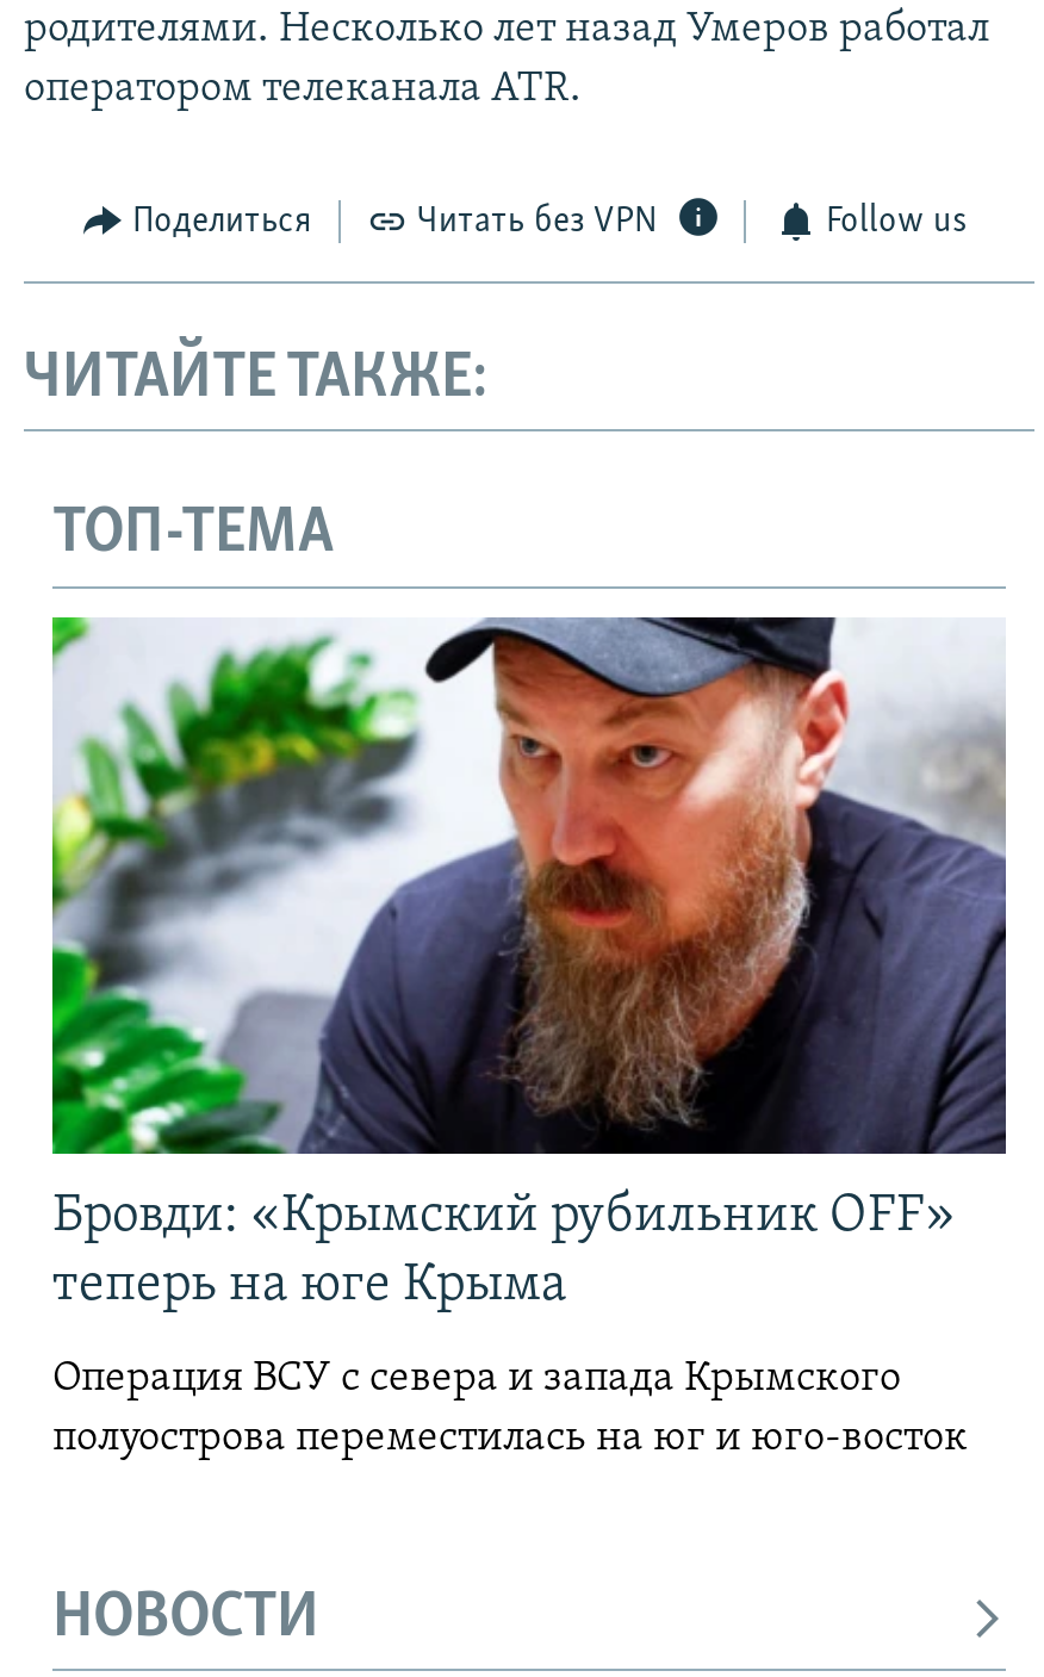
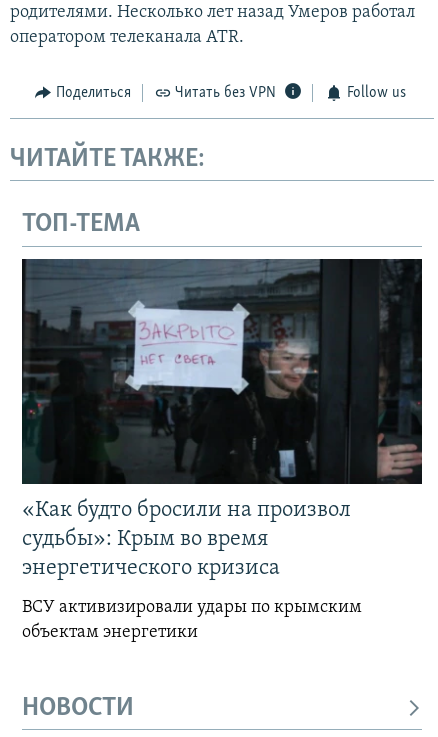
- [image]
- Бровди: «Крымский рубильник OFF»
- теперь на юге Крыма
+ [image]
+ «Как будто бросили на произвол
+ судьбы»: Крым во время
+ энергетического кризиса

- Операция ВСУ с севера и запада Крымского
- полуострова переместилась на юг и юго-восток
+ ВСУ активизировали удары по крымским
+ объектам энергетики
